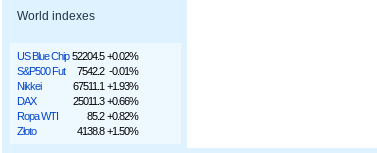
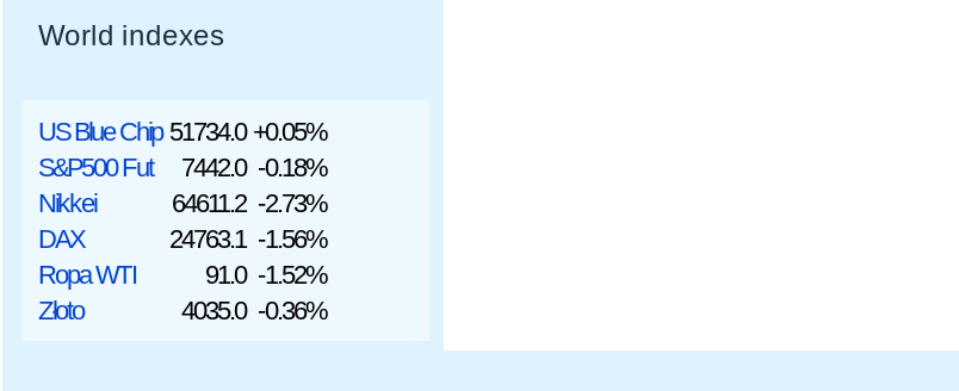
- US Blue Chip 52204.5 +0.02%
+ US Blue Chip 51734.0 +0.05%

- S&P500 Fut 7542.2 -0.01%
+ S&P500 Fut 7442.0 -0.18%

- 67511.1 +1.93%
+ 64611.2 -2.73%

- 25011.3 +0.66%
+ 24763.1 -1.56%

- 85.2 +0.82%
+ 91.0 -1.52%

- 4138.8 +1.50%
+ 4035.0 -0.36%
